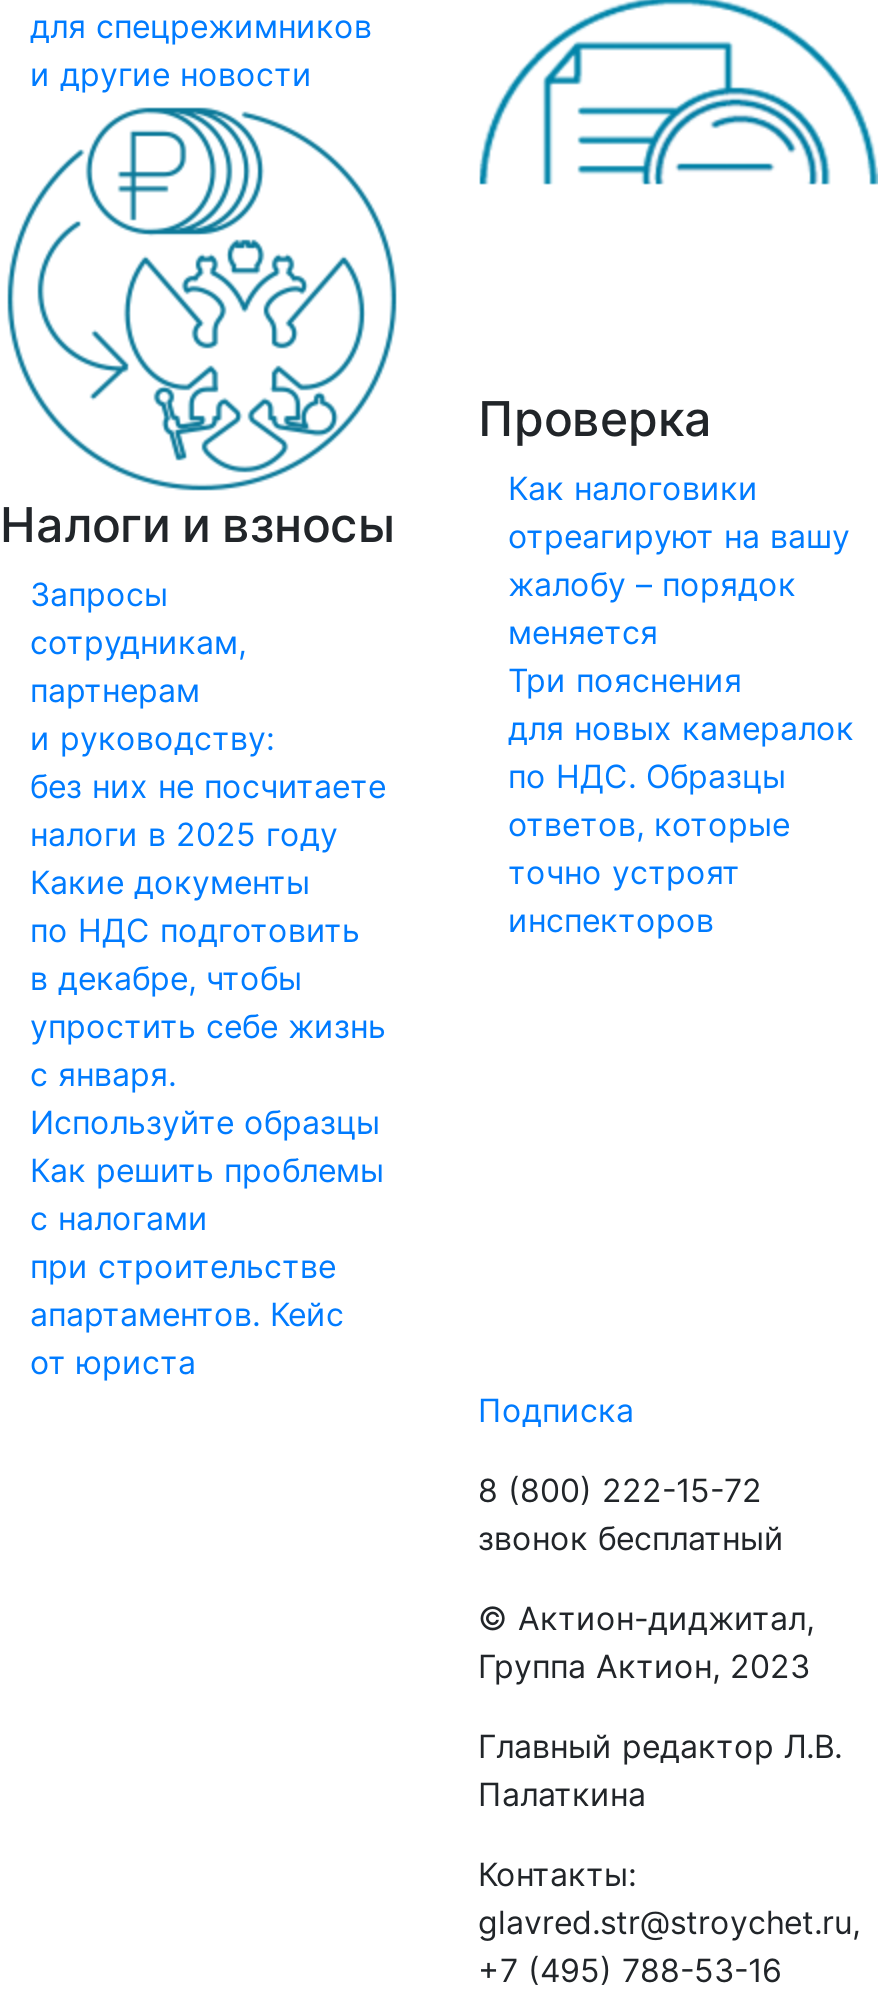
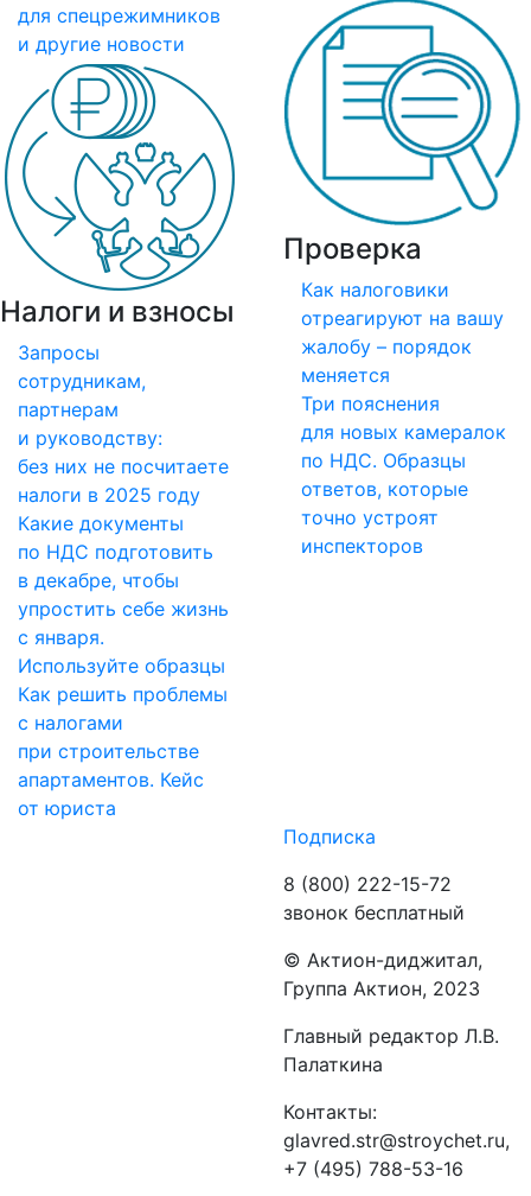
+ [image]
